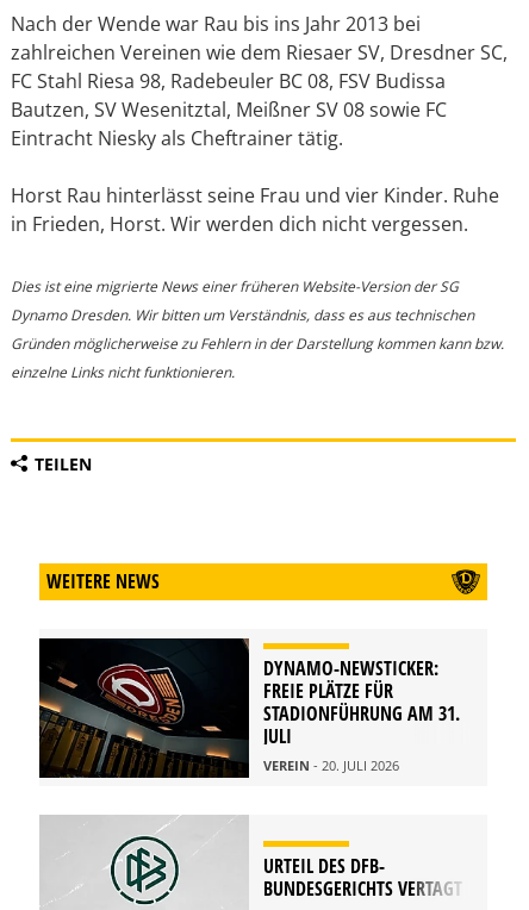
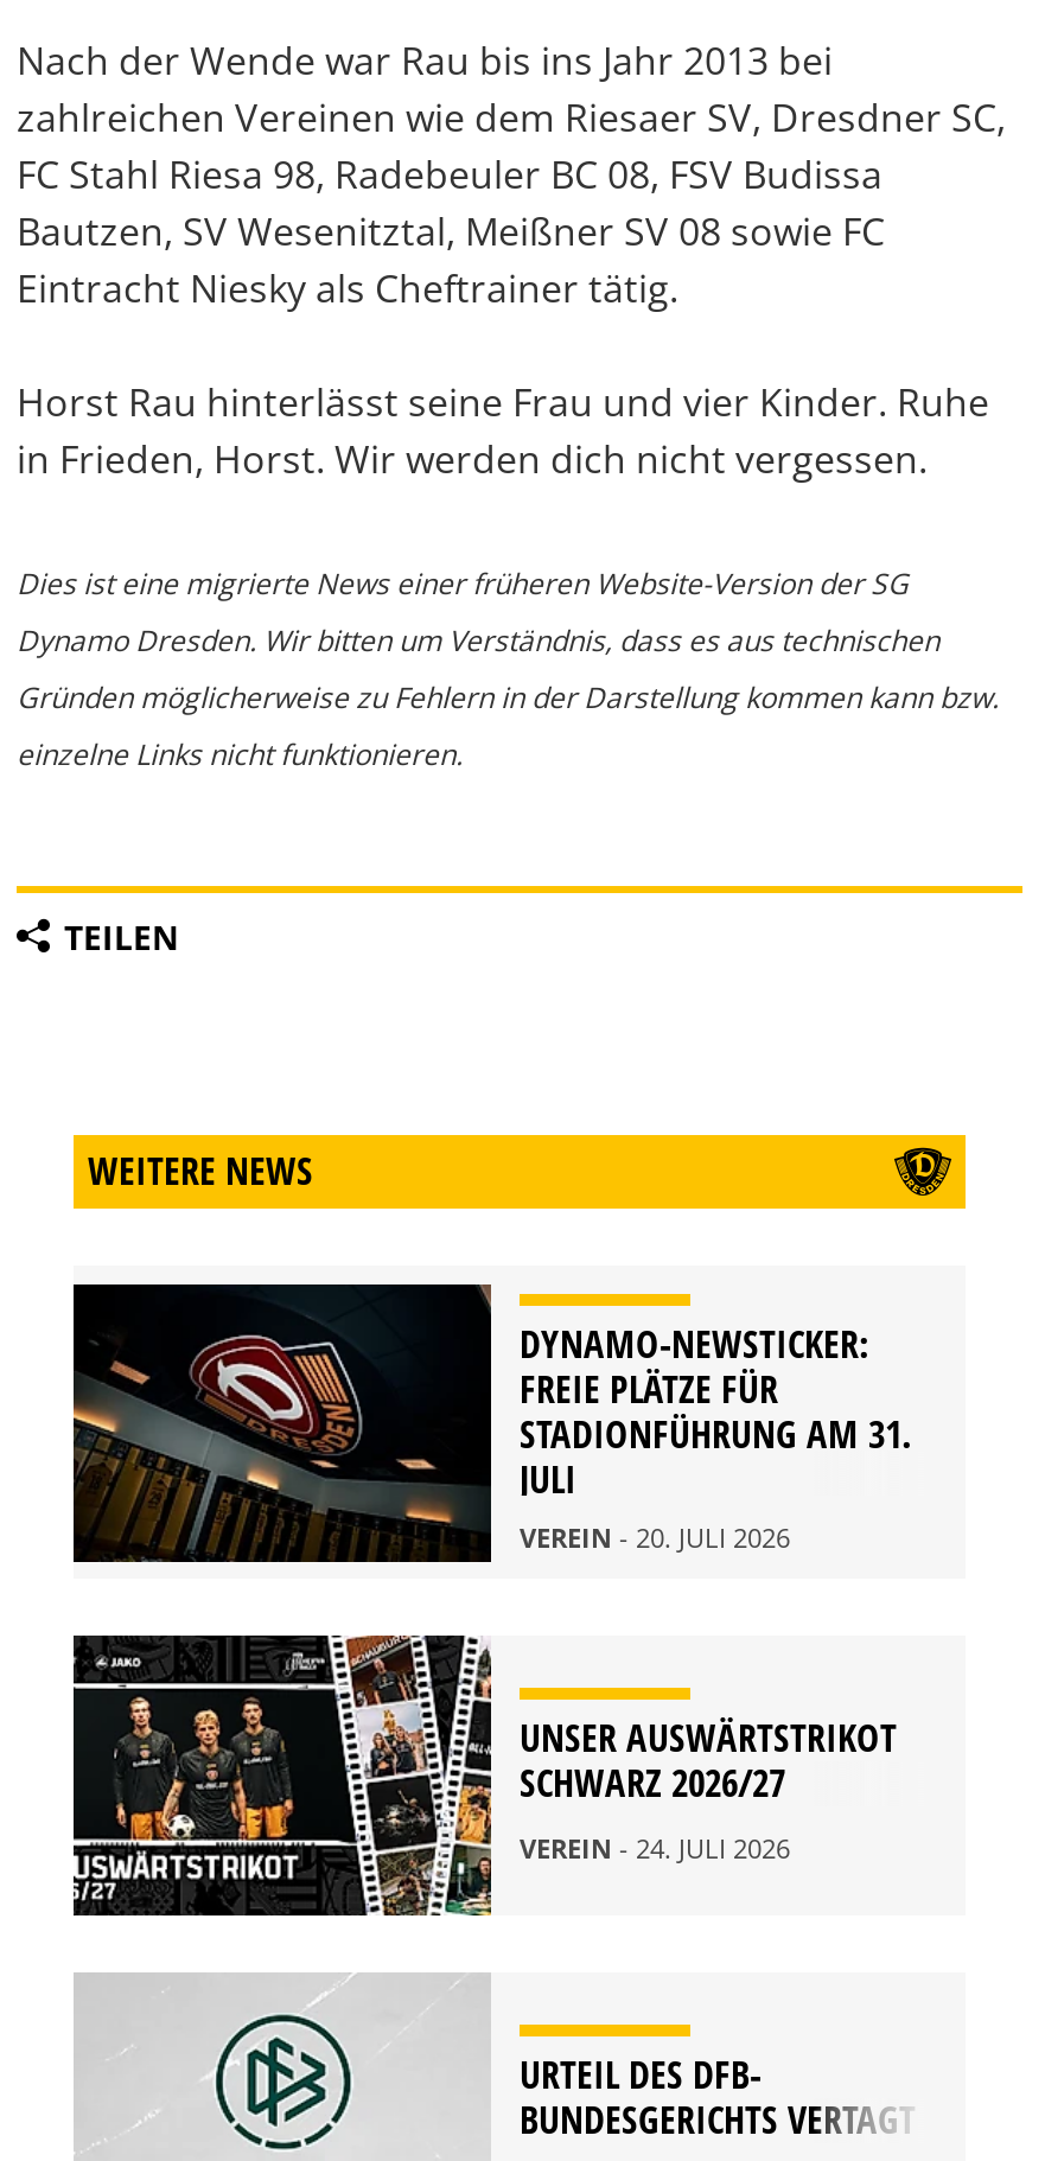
+ [image]
+ UNSER AUSWÄRTSTRIKOT
+ SCHWARZ 2026/27
+ VEREIN - 24. JULI 2026
